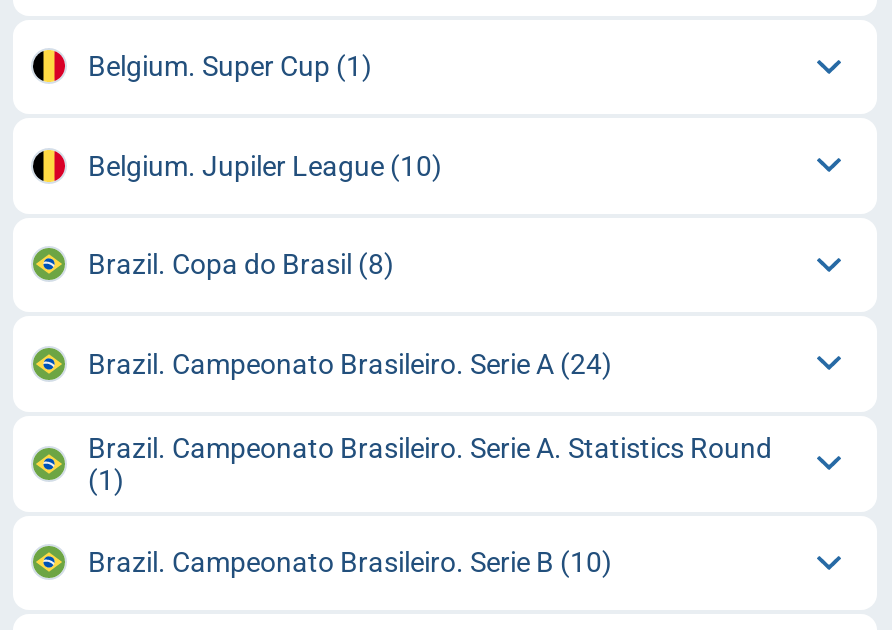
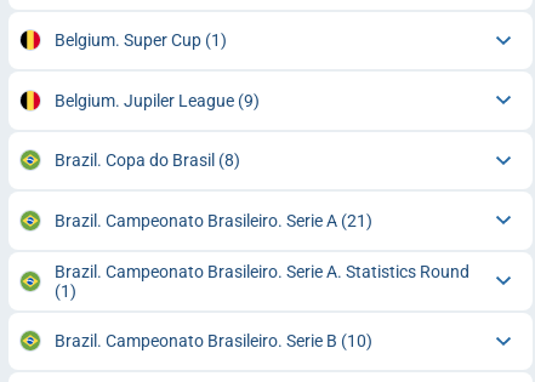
- Belgium. Jupiler League (10)
+ Belgium. Jupiler League (9)

- Brazil. Campeonato Brasileiro. Serie A (24)
+ Brazil. Campeonato Brasileiro. Serie A (21)
